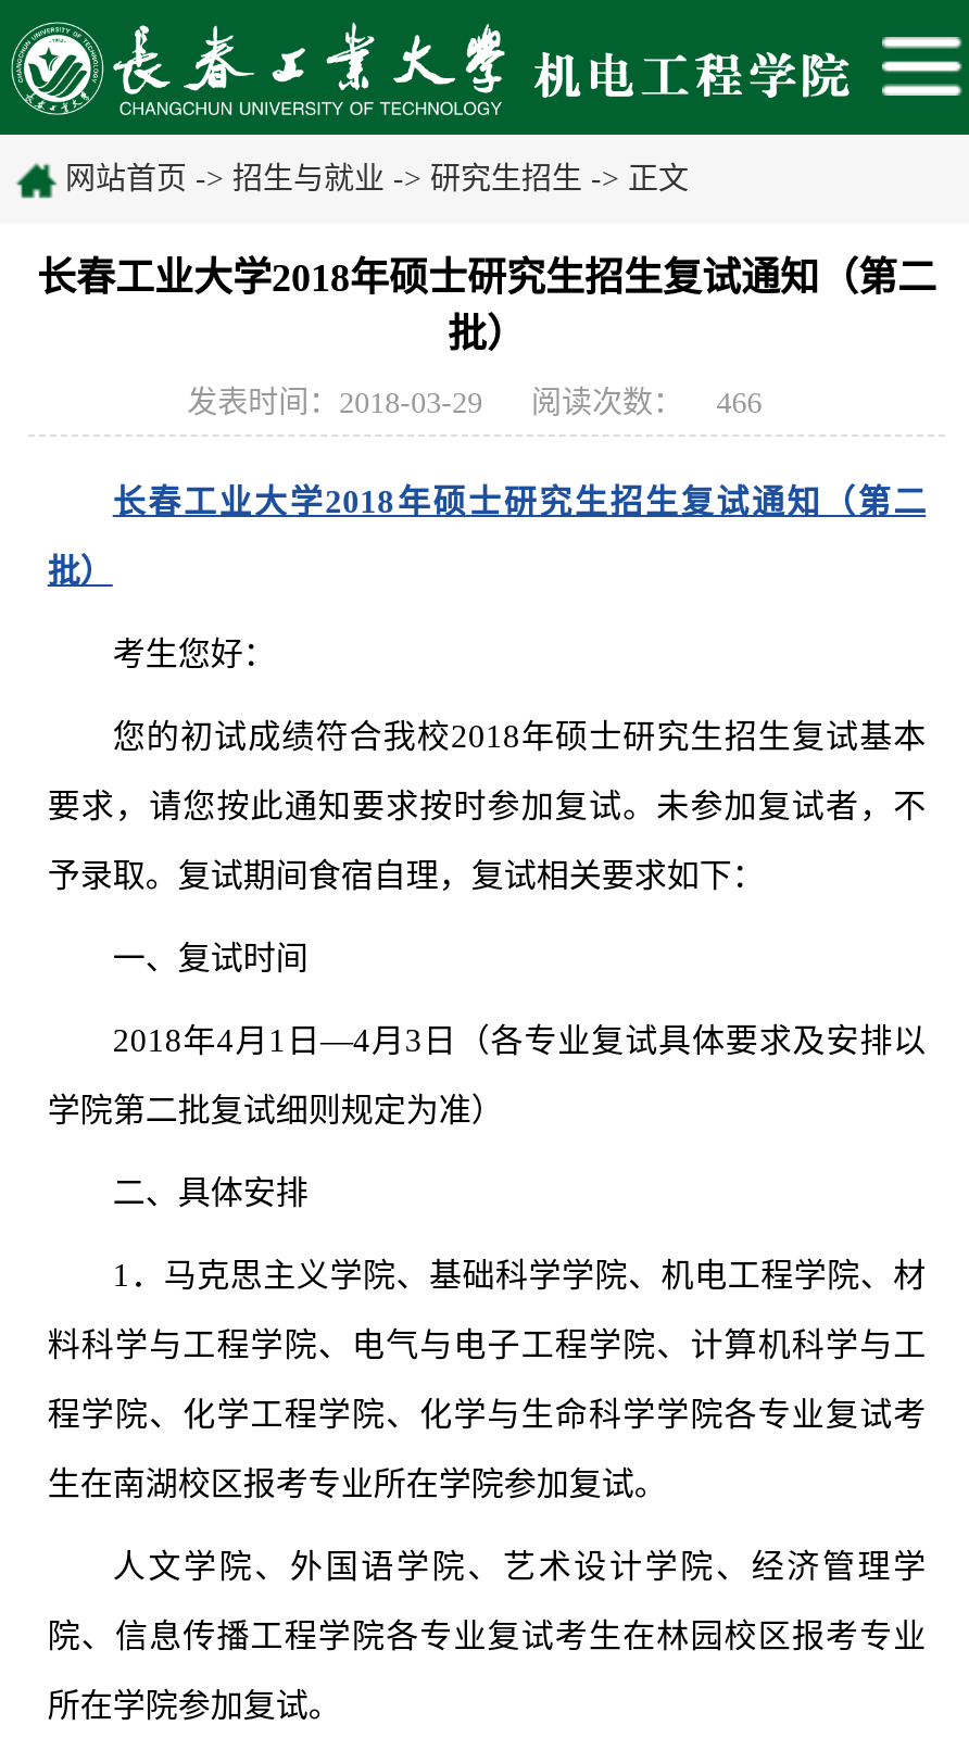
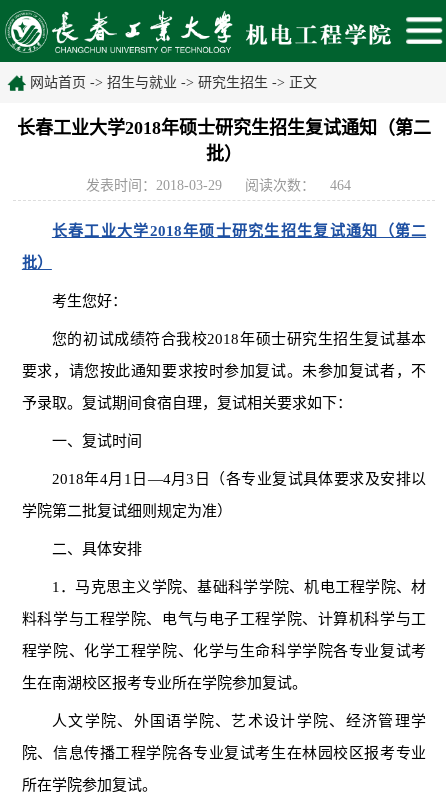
- 发表时间：2018-03-29 阅读次数： 466
+ 发表时间：2018-03-29 阅读次数： 464
